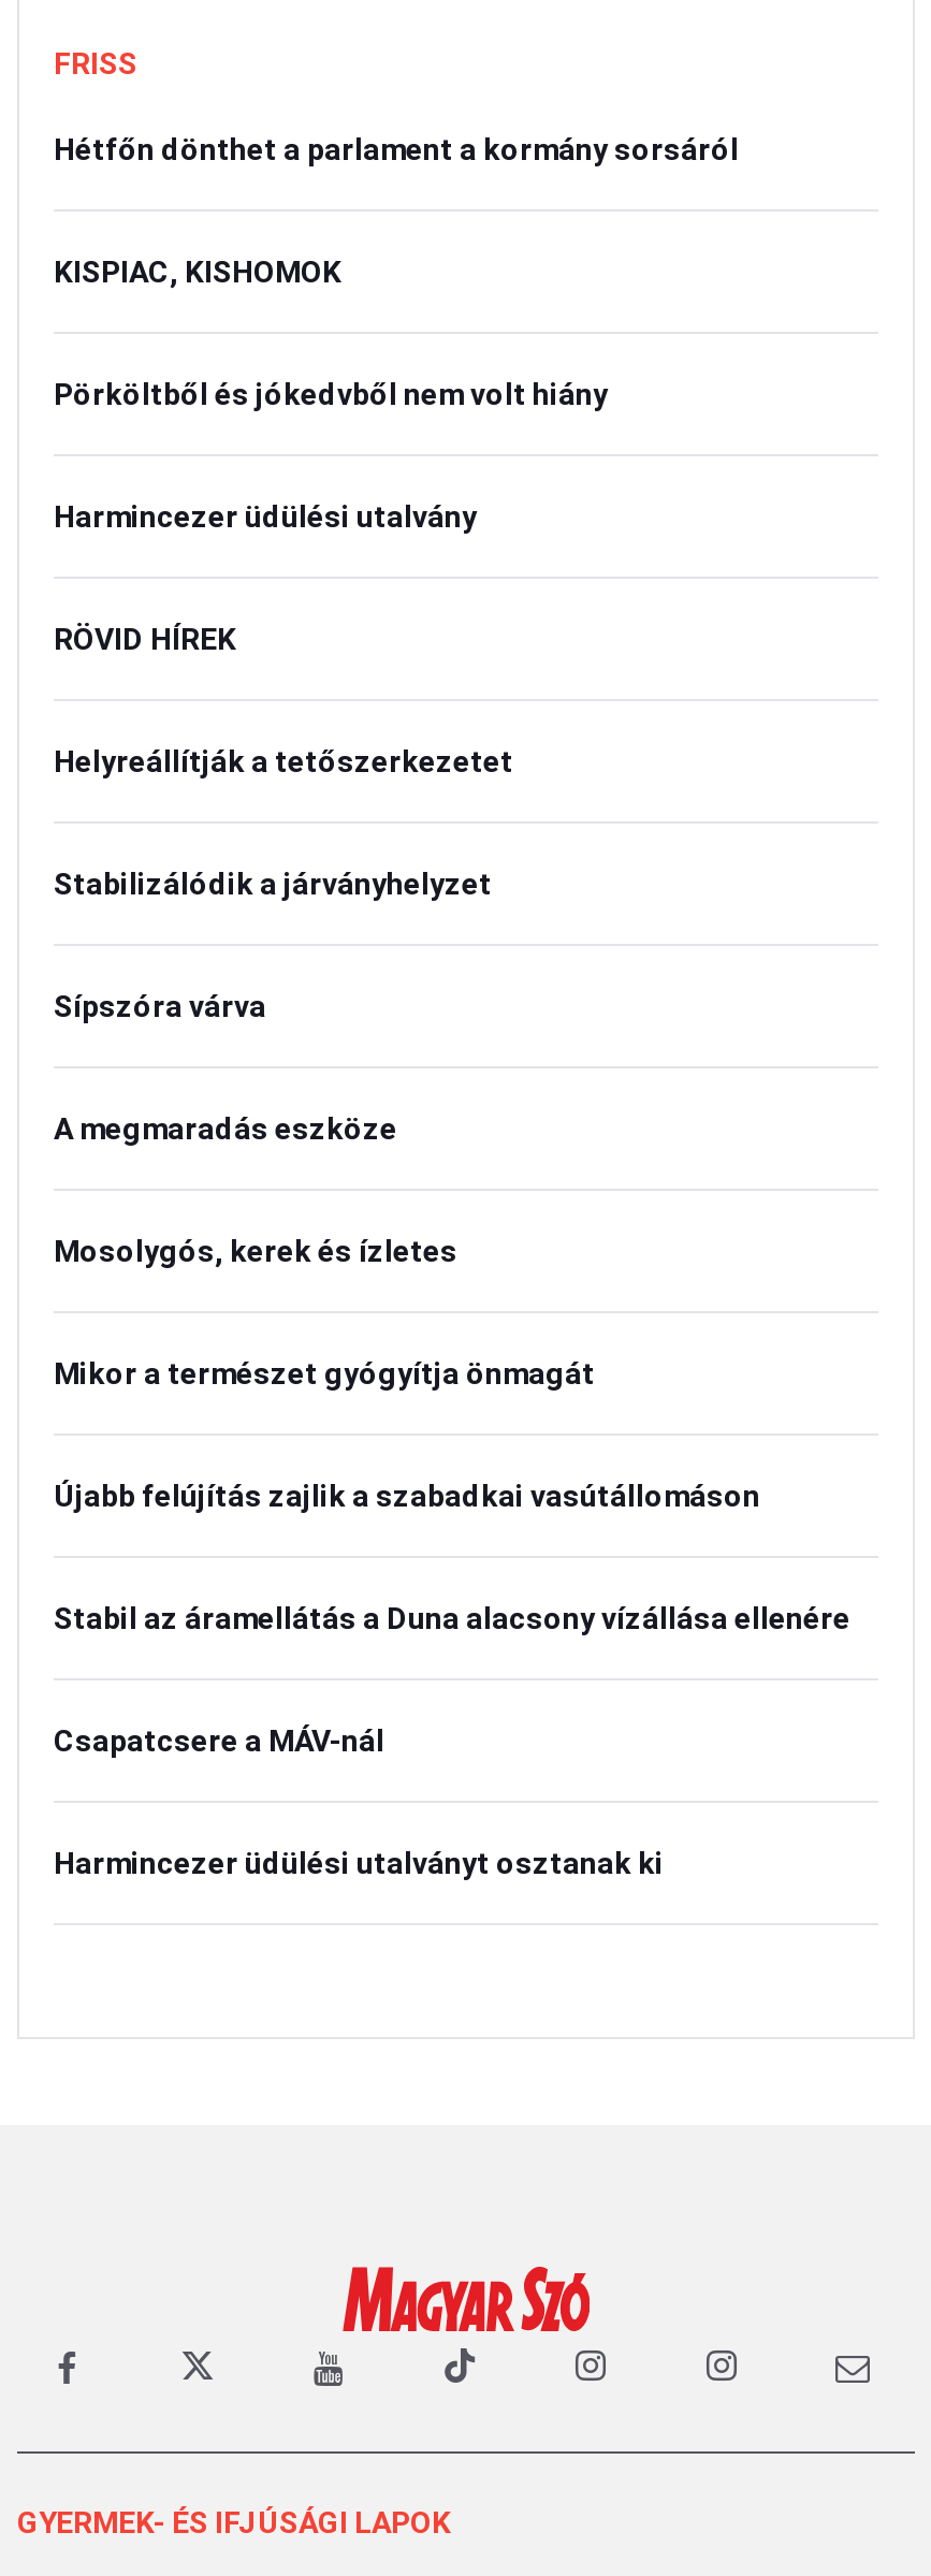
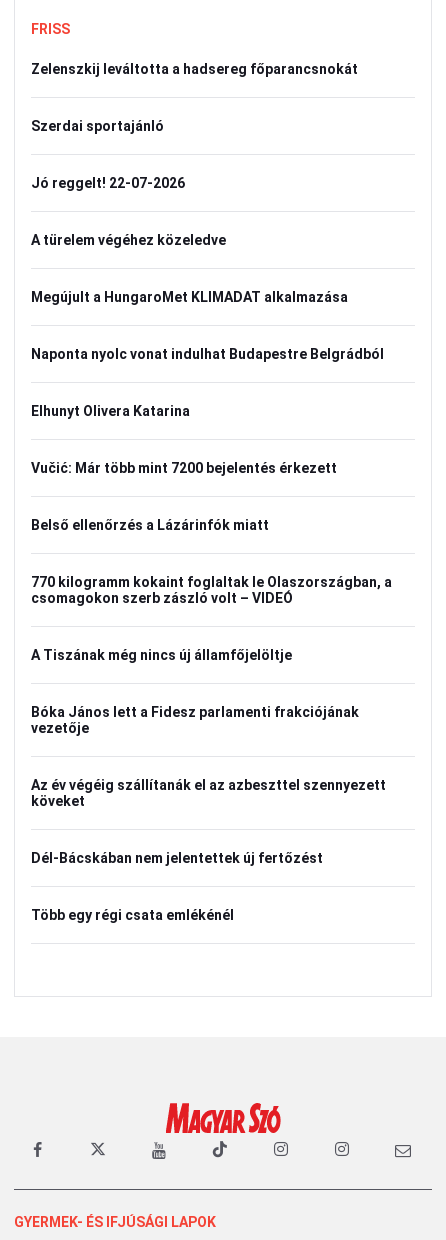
- Hétfőn dönthet a parlament a kormány sorsáról
+ Zelenszkij leváltotta a hadsereg főparancsnokát

- KISPIAC, KISHOMOK
+ Szerdai sportajánló

- Pörköltből és jókedvből nem volt hiány
+ Jó reggelt! 22-07-2026

- Harmincezer üdülési utalvány
+ A türelem végéhez közeledve

- RÖVID HÍREK
+ Megújult a HungaroMet KLIMADAT alkalmazása

- Helyreállítják a tetőszerkezetet
+ Naponta nyolc vonat indulhat Budapestre Belgrádból

- Stabilizálódik a járványhelyzet
+ Elhunyt Olivera Katarina

- Sípszóra várva
+ Vučić: Már több mint 7200 bejelentés érkezett

- A megmaradás eszköze
+ Belső ellenőrzés a Lázárinfók miatt

- Mosolygós, kerek és ízletes
+ 770 kilogramm kokaint foglaltak le Olaszországban, a
+ csomagokon szerb zászló volt – VIDEÓ

- Mikor a természet gyógyítja önmagát
+ A Tiszának még nincs új államfőjelöltje

- Újabb felújítás zajlik a szabadkai vasútállomáson
+ Bóka János lett a Fidesz parlamenti frakciójának
+ vezetője

- Stabil az áramellátás a Duna alacsony vízállása ellenére
+ Az év végéig szállítanák el az azbeszttel szennyezett
+ köveket

- Csapatcsere a MÁV-nál
+ Dél-Bácskában nem jelentettek új fertőzést

- Harmincezer üdülési utalványt osztanak ki
+ Több egy régi csata emlékénél
